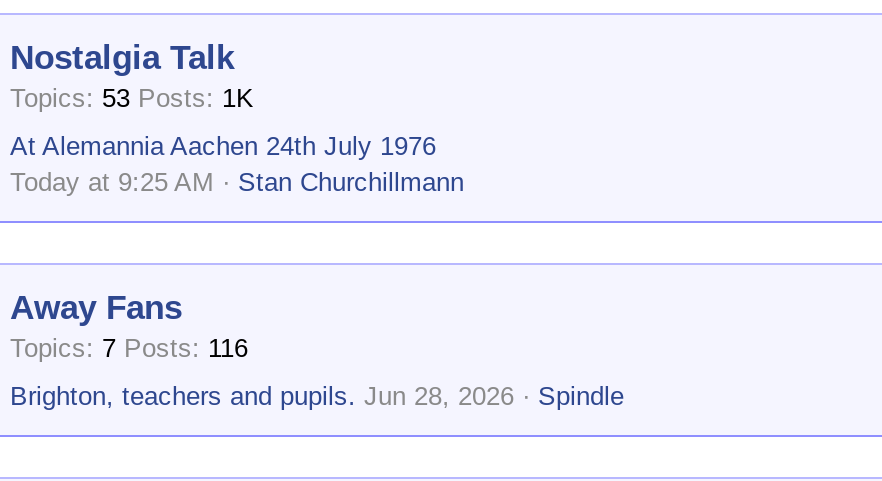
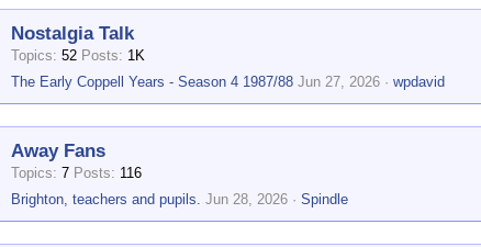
- Topics 53 Posts 1K
+ Topics 52 Posts 1K

- At Alemannia Aachen 24th July 1976
- Today at 9:25 AM
- Stan Churchillmann
+ The Early Coppell Years - Season 4 1987/88 Jun 27, 2026
+ wpdavid
